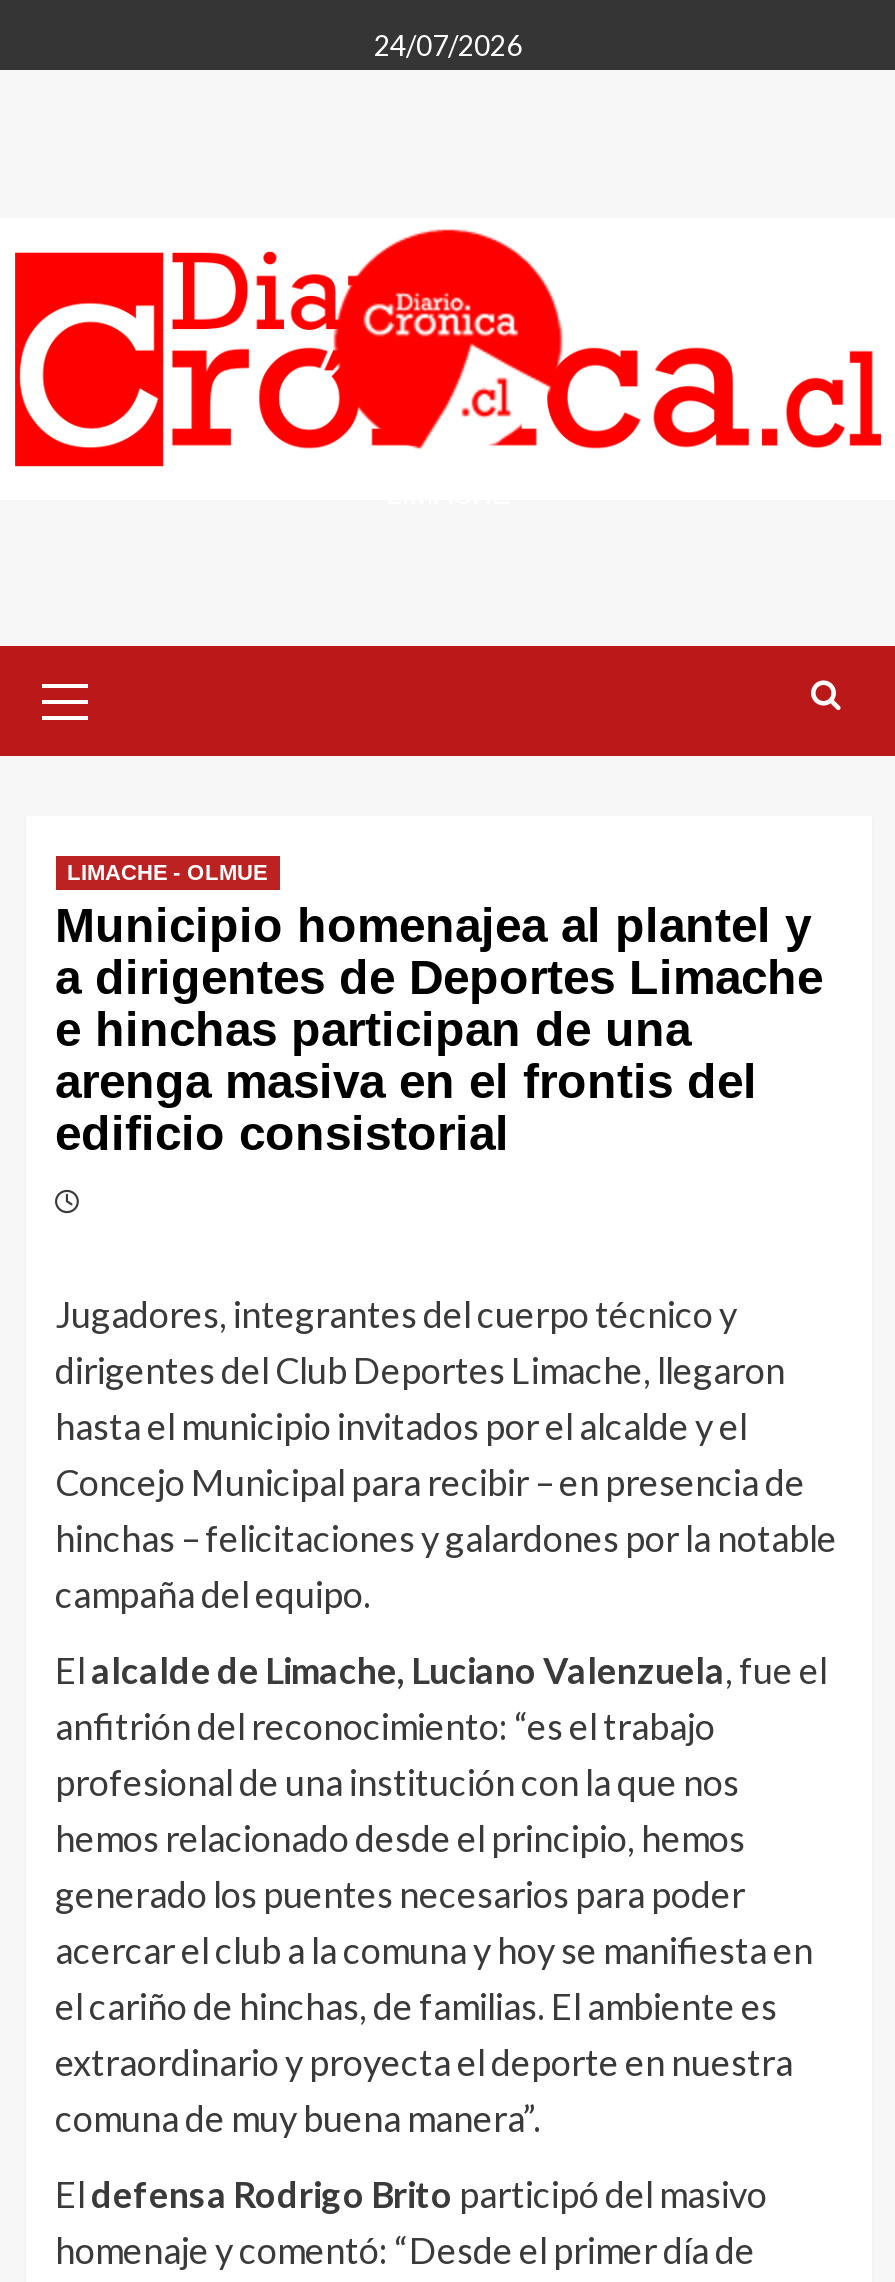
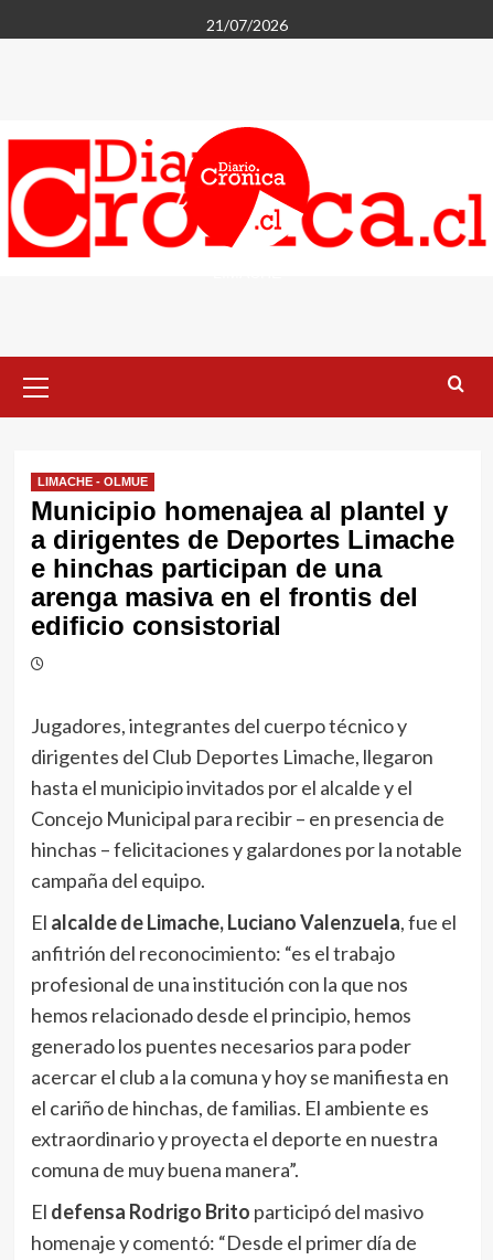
- 24/07/2026
+ 21/07/2026
